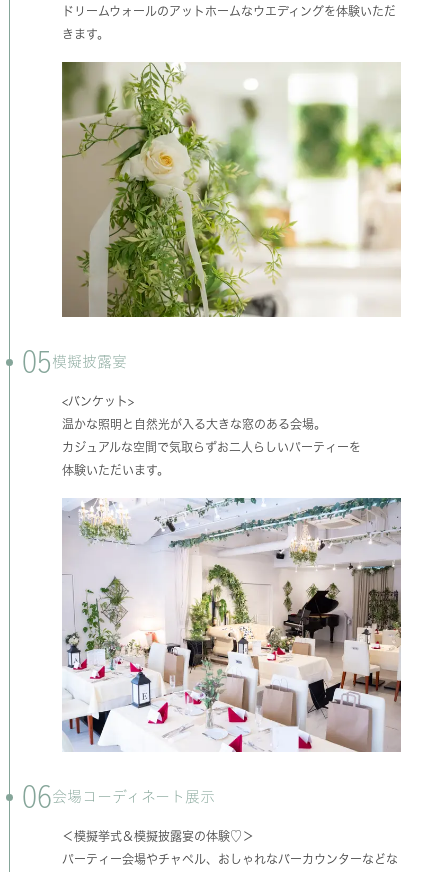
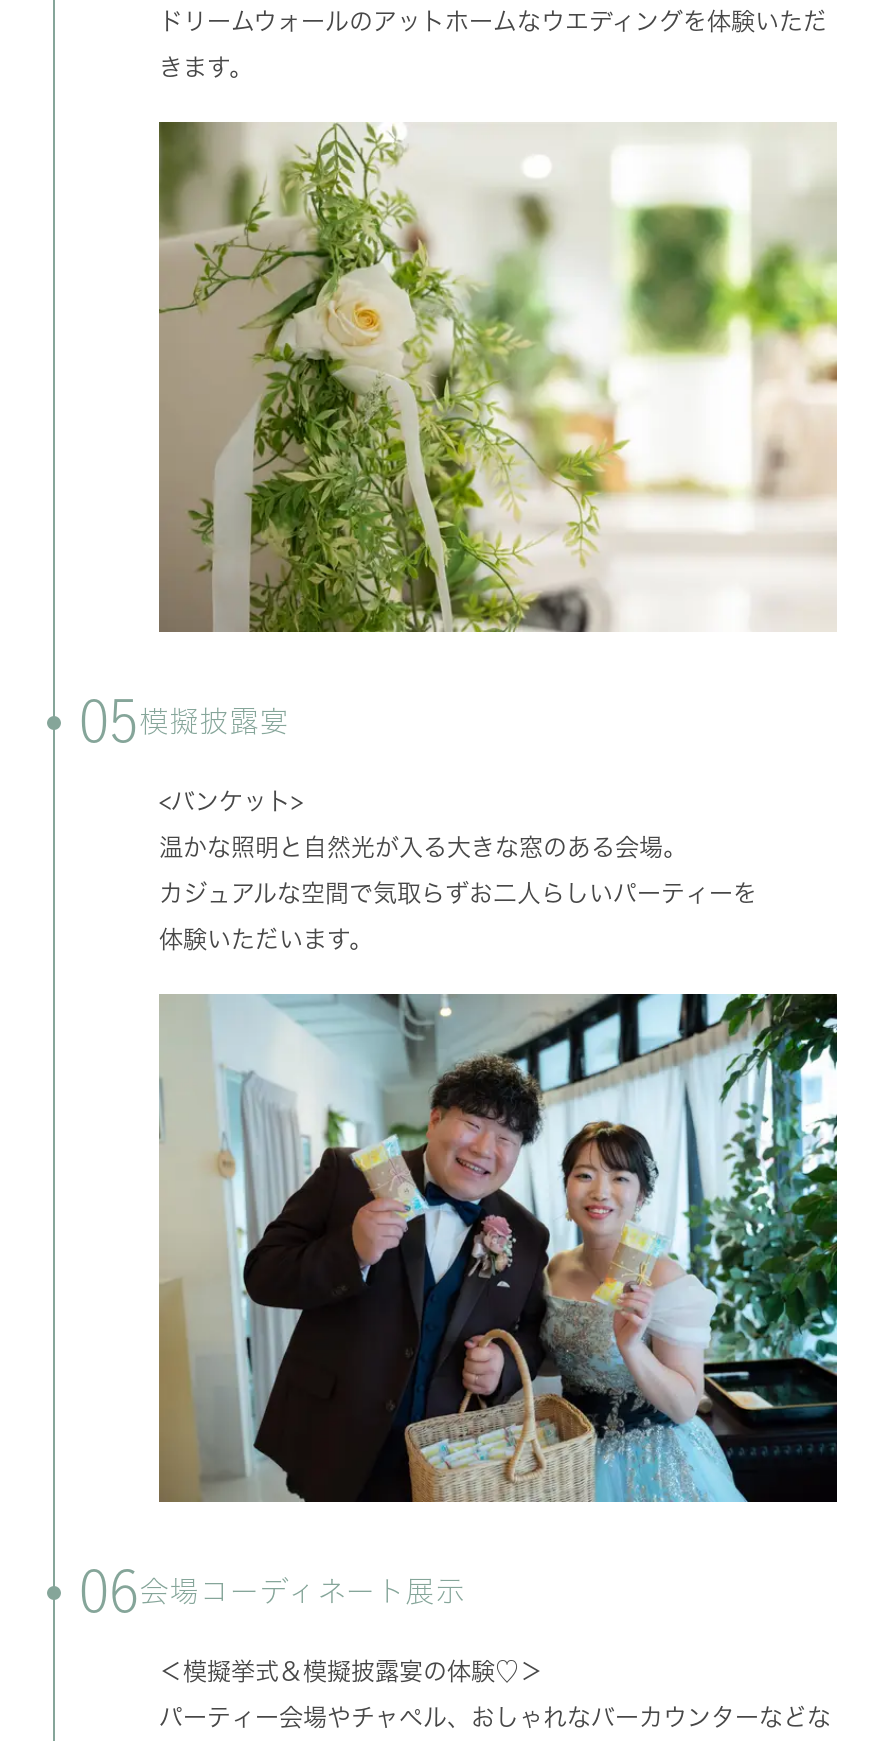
- [image]
+ [image]
